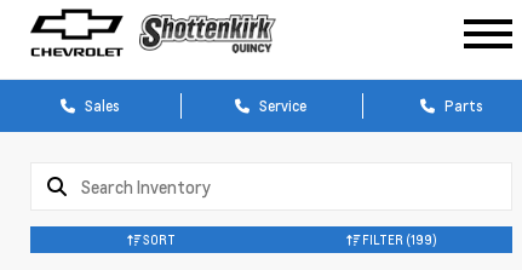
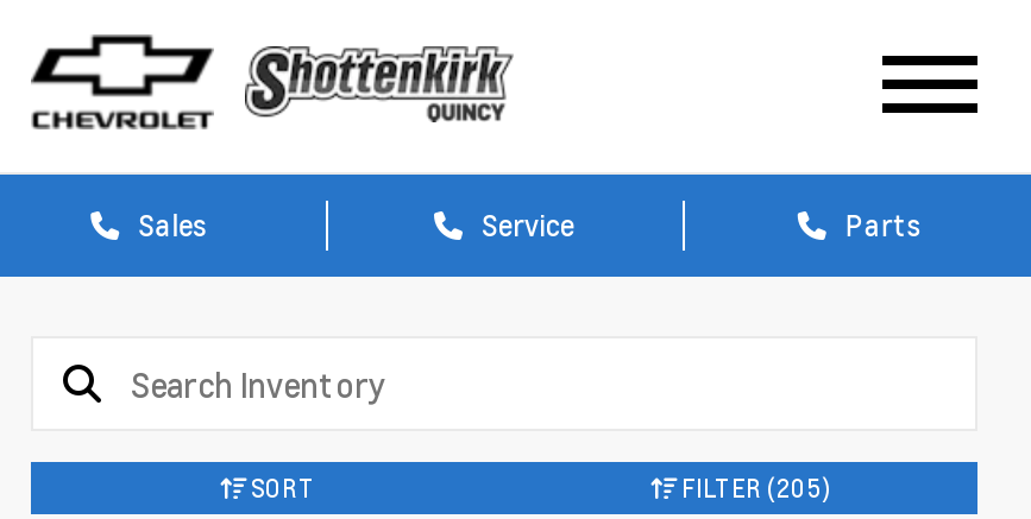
- FILTER (199)
+ FILTER (205)
